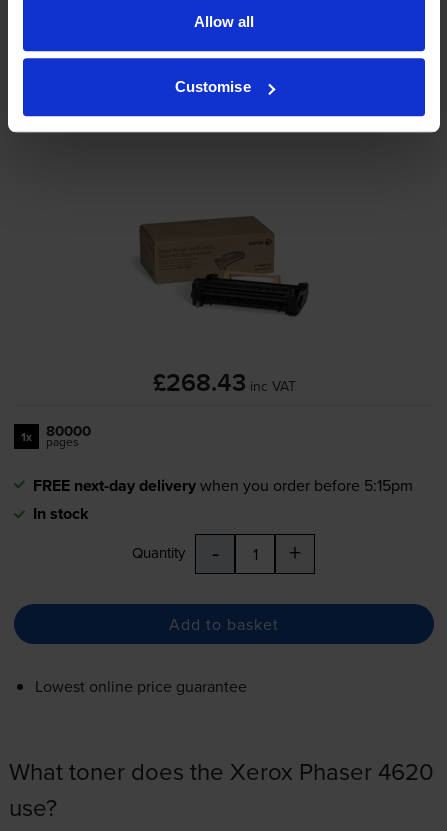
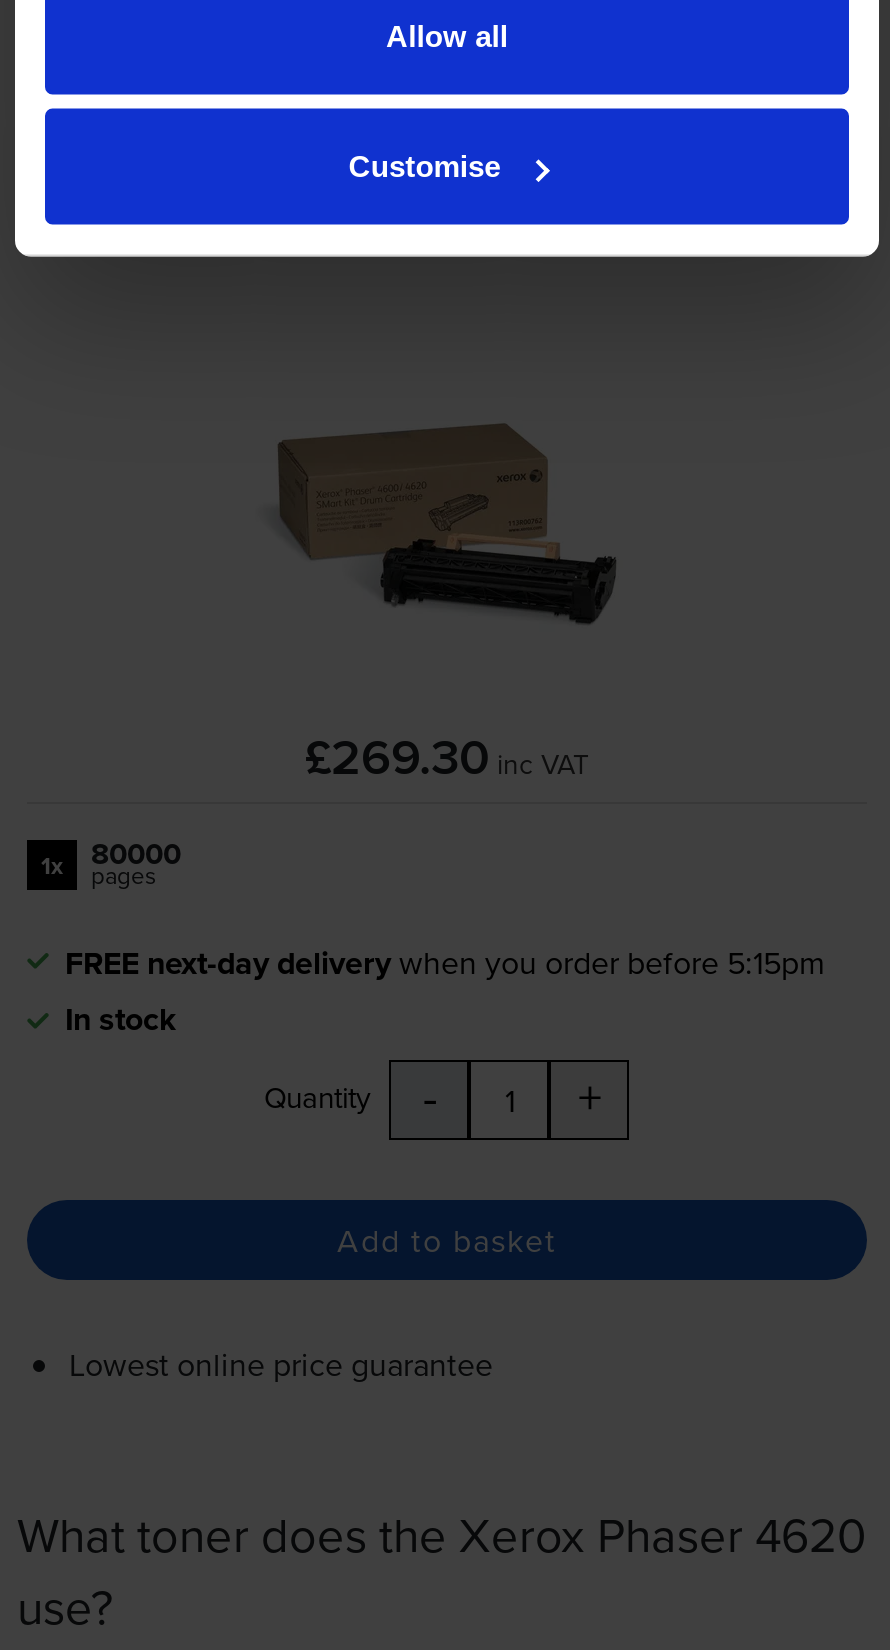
- £268.43 inc VAT
+ £269.30 inc VAT
